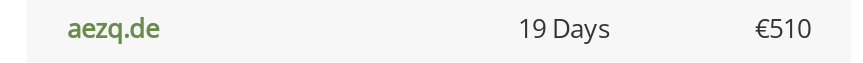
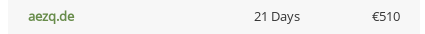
- 19 Days
+ 21 Days
